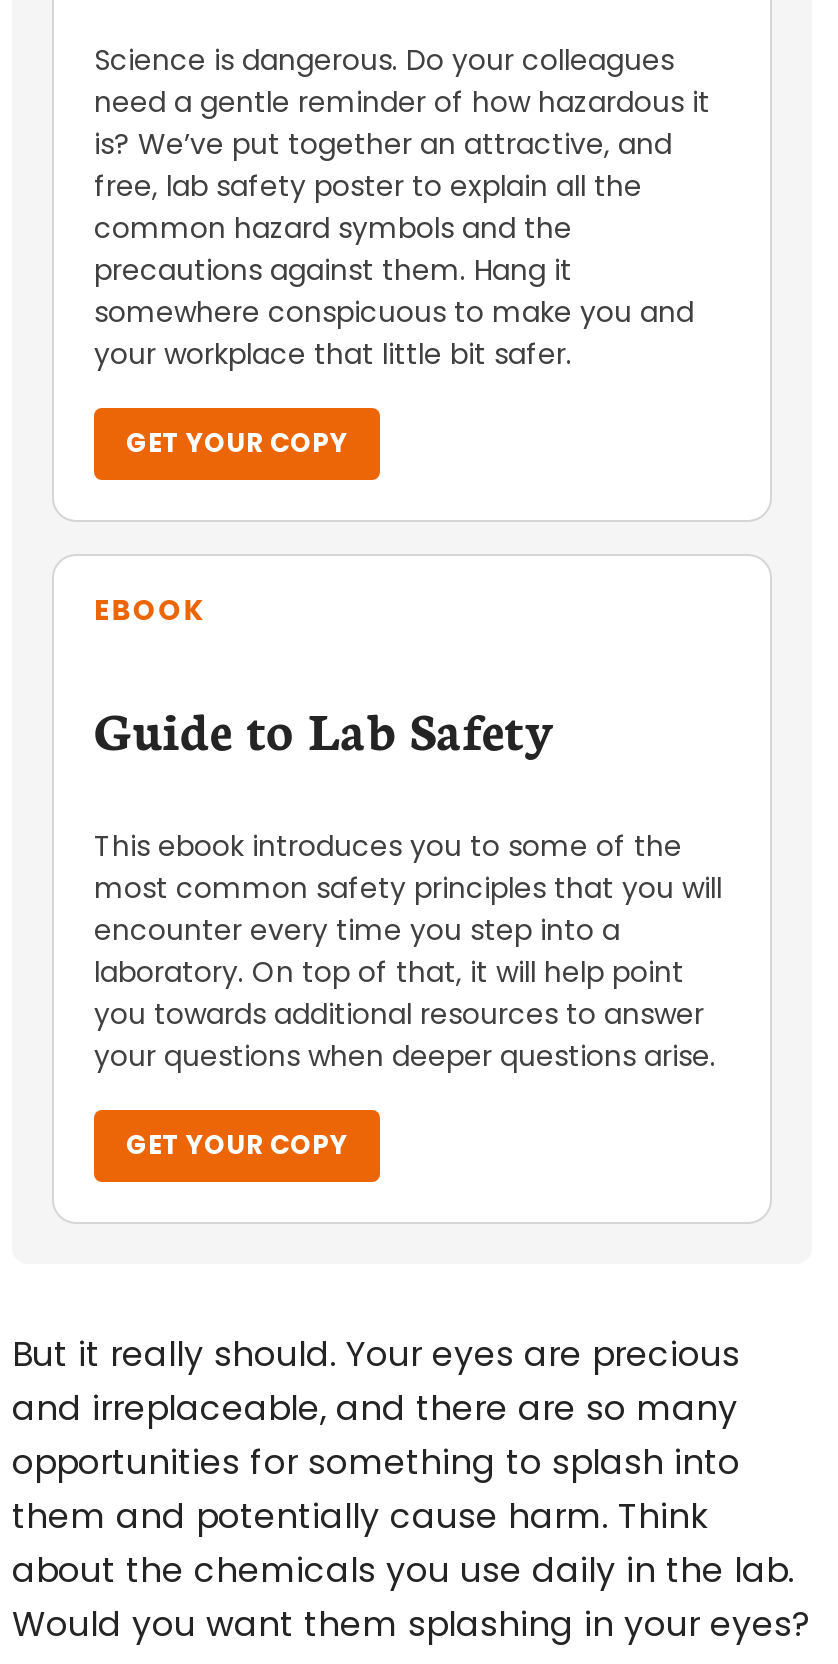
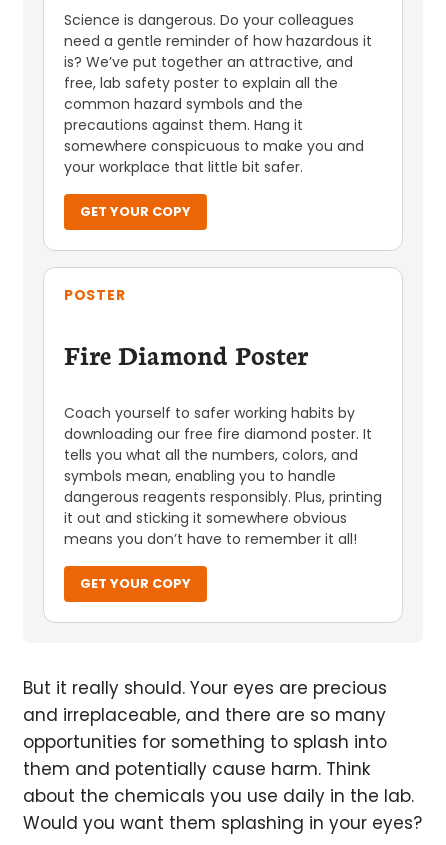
- EBOOK
+ POSTER

- Guide to Lab Safety
+ Fire Diamond Poster

- This ebook introduces you to some of the
- most common safety principles that you will
- encounter every time you step into a
- laboratory. On top of that, it will help point
- you towards additional resources to answer
- your questions when deeper questions arise.
+ Coach yourself to safer working habits by
+ downloading our free fire diamond poster. It
+ tells you what all the numbers, colors, and
+ symbols mean, enabling you to handle
+ dangerous reagents responsibly. Plus, printing
+ it out and sticking it somewhere obvious
+ means you don’t have to remember it all!
